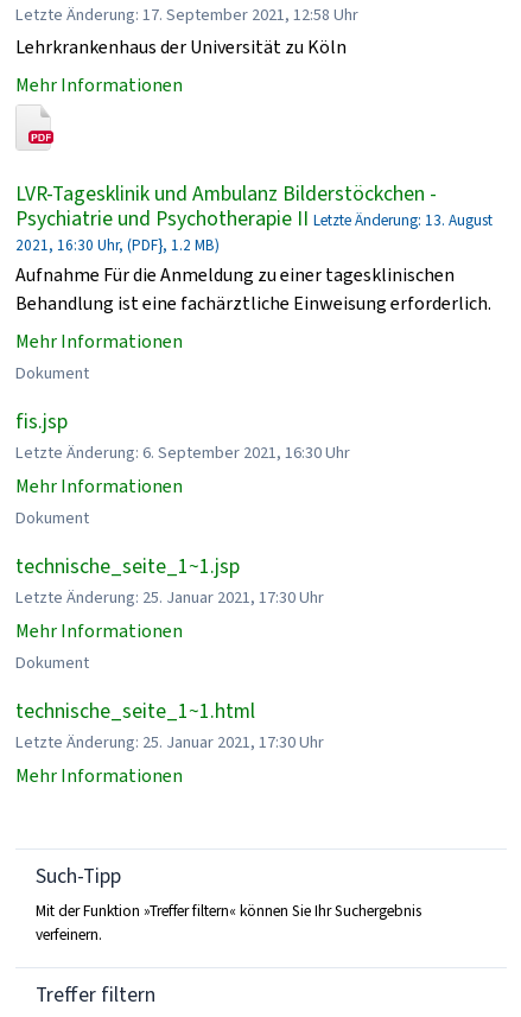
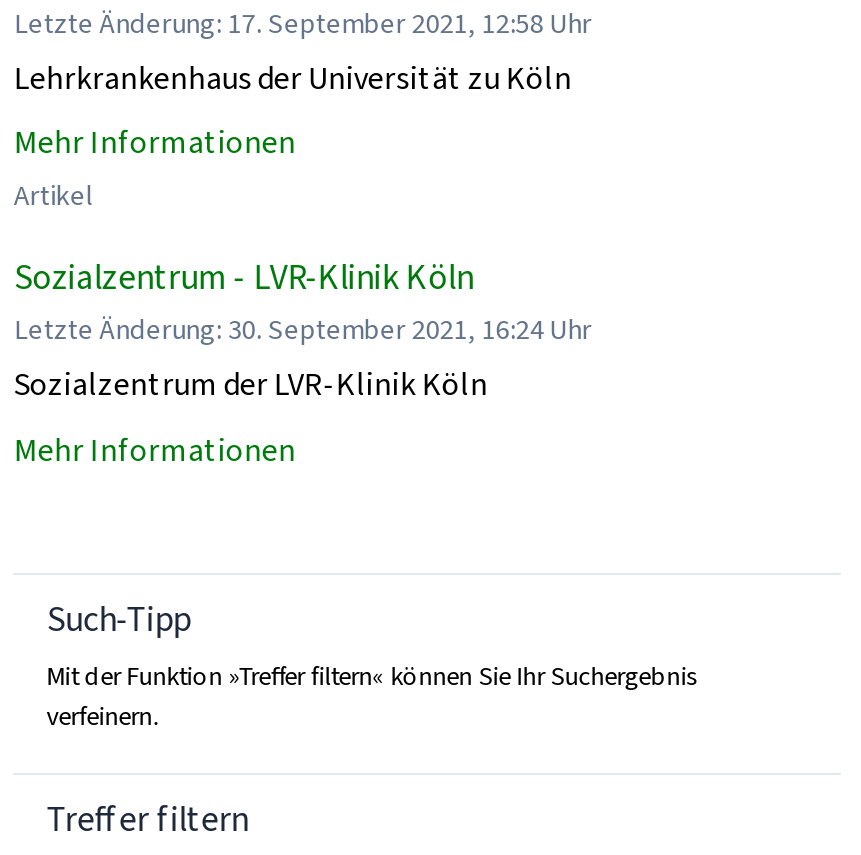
- LVR-Tagesklinik und Ambulanz Bilderstöckchen -
- Psychiatrie und Psychotherapie II Letzte Änderung: 13. August
- 2021, 16:30 Uhr, (PDF}, 1.2 MB)
- Aufnahme Für die Anmeldung zu einer tagesklinischen
- Behandlung ist eine fachärztliche Einweisung erforderlich.
- Mehr Informationen
- Dokument
- fis.jsp
- Letzte Änderung: 6. September 2021, 16:30 Uhr
- Mehr Informationen
- Dokument
- technische_seite_1~1.jsp
- Letzte Änderung: 25. Januar 2021, 17:30 Uhr
- Mehr Informationen
- Dokument
- technische_seite_1~1.html
- Letzte Änderung: 25. Januar 2021, 17:30 Uhr
+ Artikel
+ Sozialzentrum - LVR-Klinik Köln
+ Letzte Änderung: 30. September 2021, 16:24 Uhr
+ Sozialzentrum der LVR-Klinik Köln
